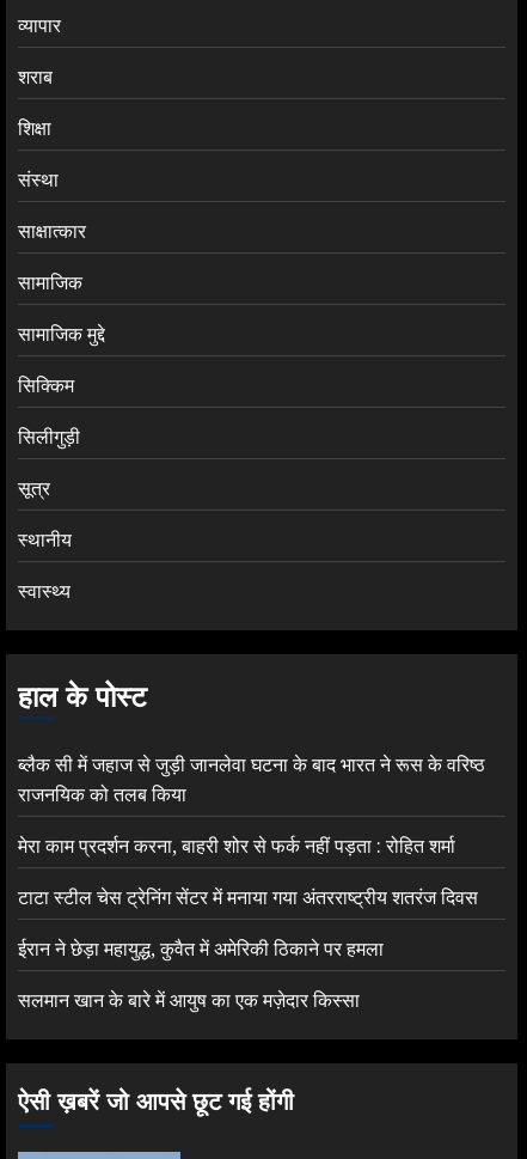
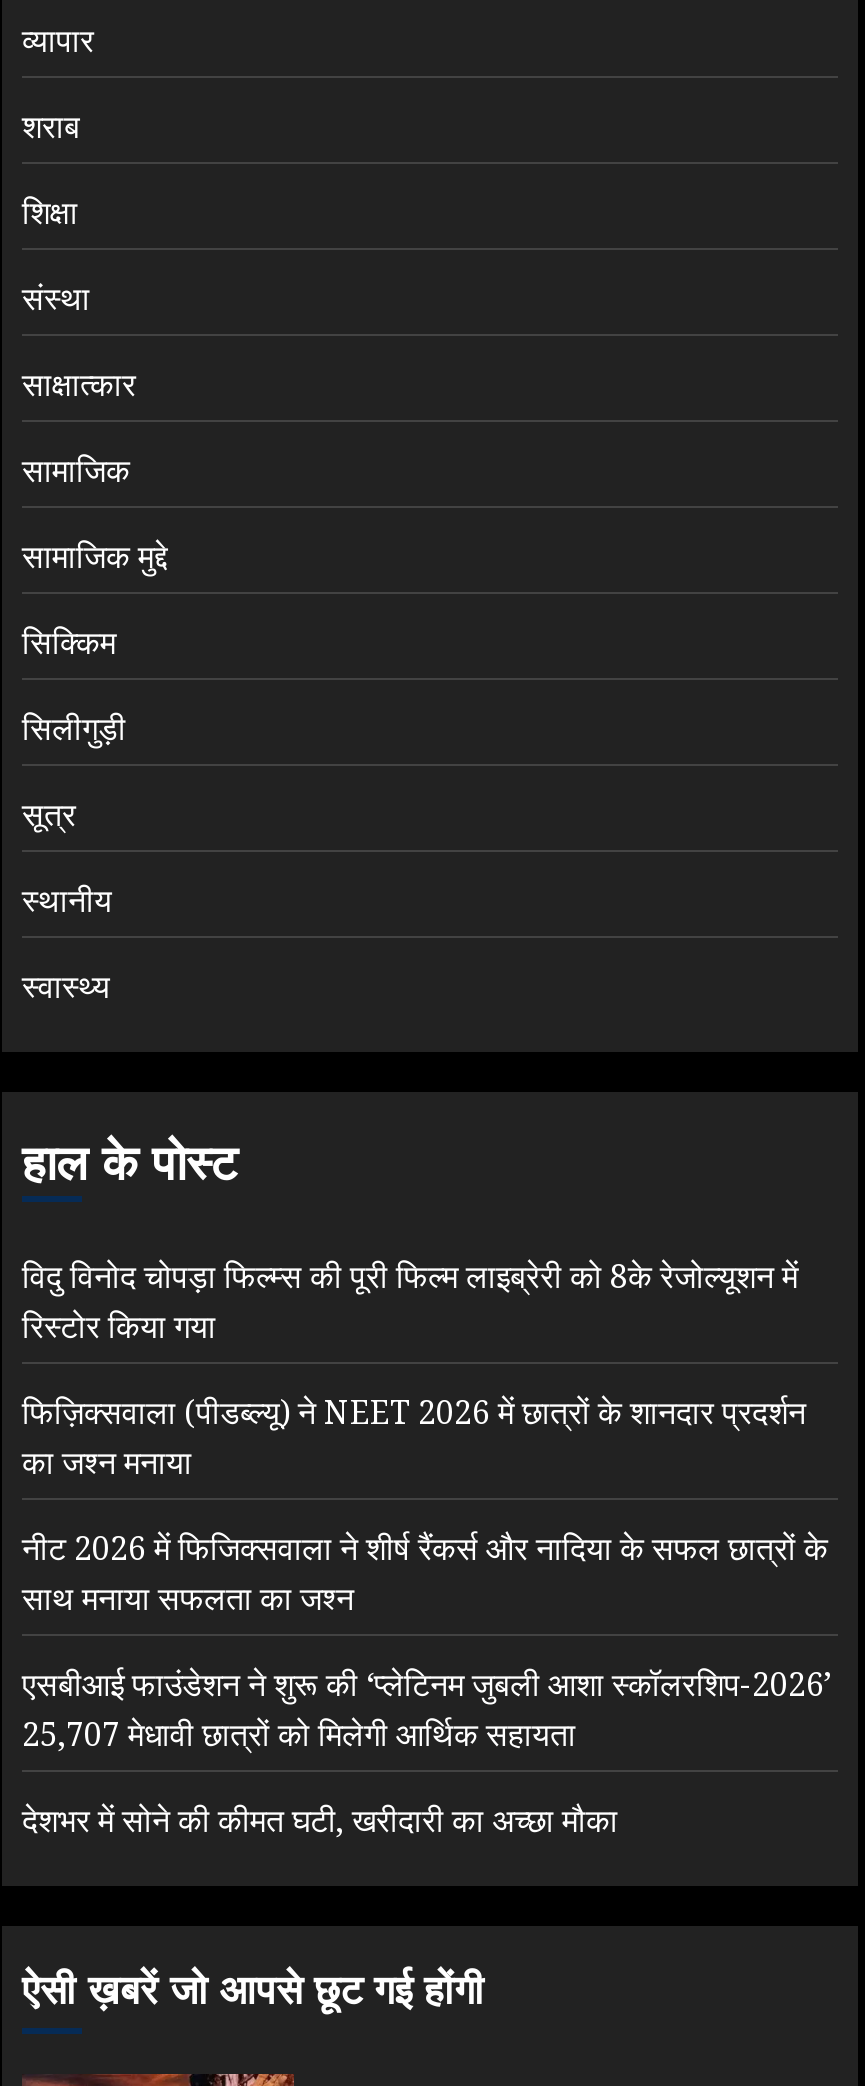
- ब्लैक सी में जहाज से जुड़ी जानलेवा घटना के बाद भारत ने रूस के वरिष्ठ
- राजनयिक को तलब किया
+ विदु विनोद चोपड़ा फिल्म्स की पूरी फिल्म लाइब्रेरी को 8के रेजोल्यूशन में
+ रिस्टोर किया गया

- मेरा काम प्रदर्शन करना, बाहरी शोर से फर्क नहीं पड़ता : रोहित शर्मा
+ फिज़िक्सवाला (पीडब्ल्यू) ने NEET 2026 में छात्रों के शानदार प्रदर्शन
+ का जश्न मनाया

- टाटा स्टील चेस ट्रेनिंग सेंटर में मनाया गया अंतरराष्ट्रीय शतरंज दिवस
+ नीट 2026 में फिजिक्सवाला ने शीर्ष रैंकर्स और नादिया के सफल छात्रों के
+ साथ मनाया सफलता का जश्न

- ईरान ने छेड़ा महायुद्ध, कुवैत में अमेरिकी ठिकाने पर हमला
+ एसबीआई फाउंडेशन ने शुरू की ‘प्लेटिनम जुबली आशा स्कॉलरशिप-2026’
+ 25,707 मेधावी छात्रों को मिलेगी आर्थिक सहायता

- सलमान खान के बारे में आयुष का एक मज़ेदार किस्सा
+ देशभर में सोने की कीमत घटी, खरीदारी का अच्छा मौका
